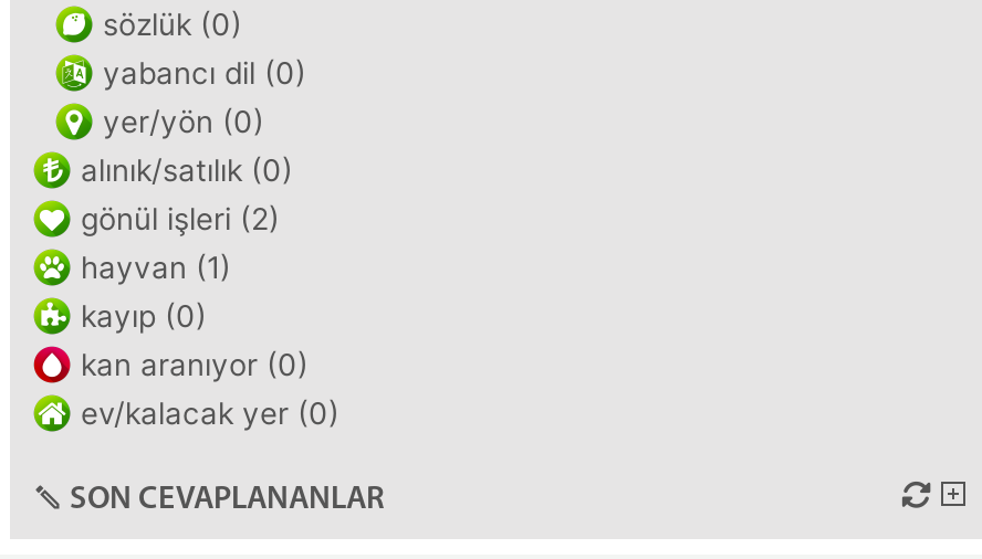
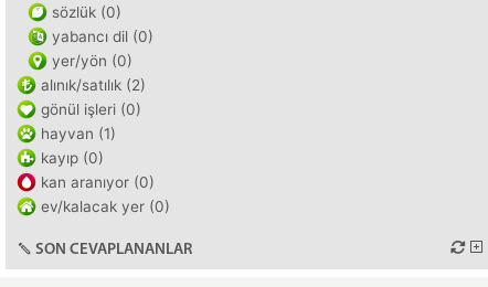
- alınık/satılık (0)
+ alınık/satılık (2)

- gönül işleri (2)
+ gönül işleri (0)
